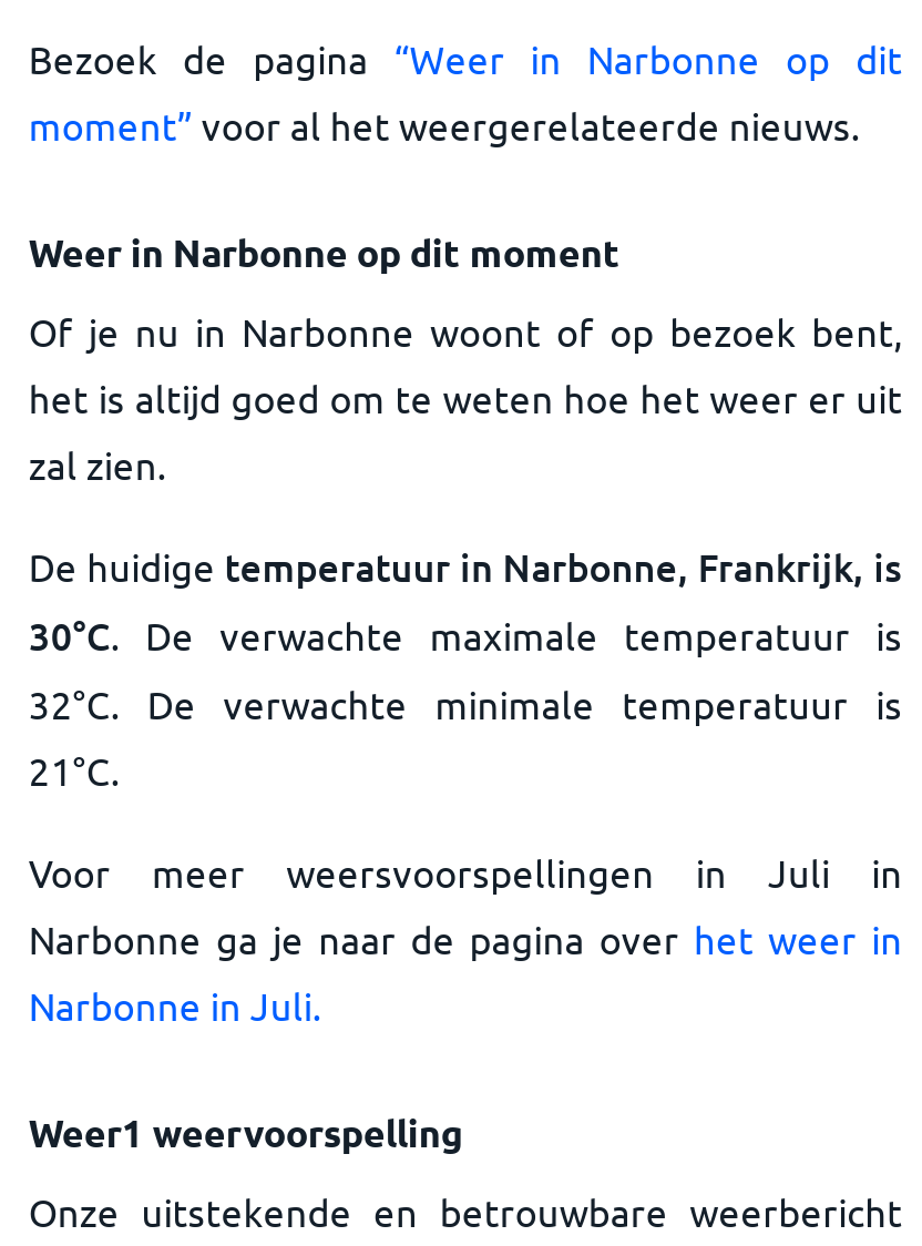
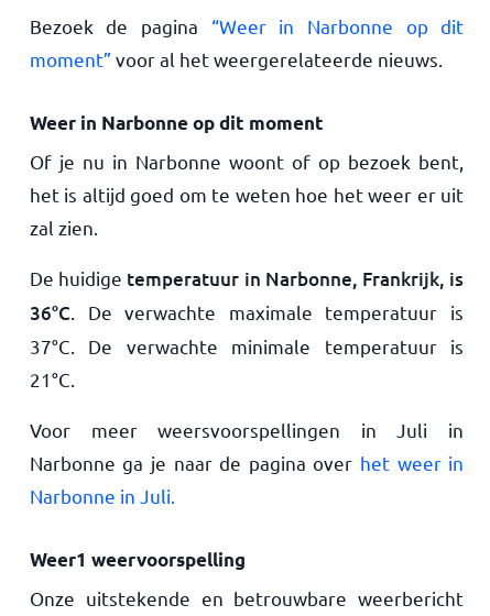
- 30°C. De verwachte maximale temperatuur is
+ 36°C. De verwachte maximale temperatuur is

- 32°C. De verwachte minimale temperatuur is
+ 37°C. De verwachte minimale temperatuur is
